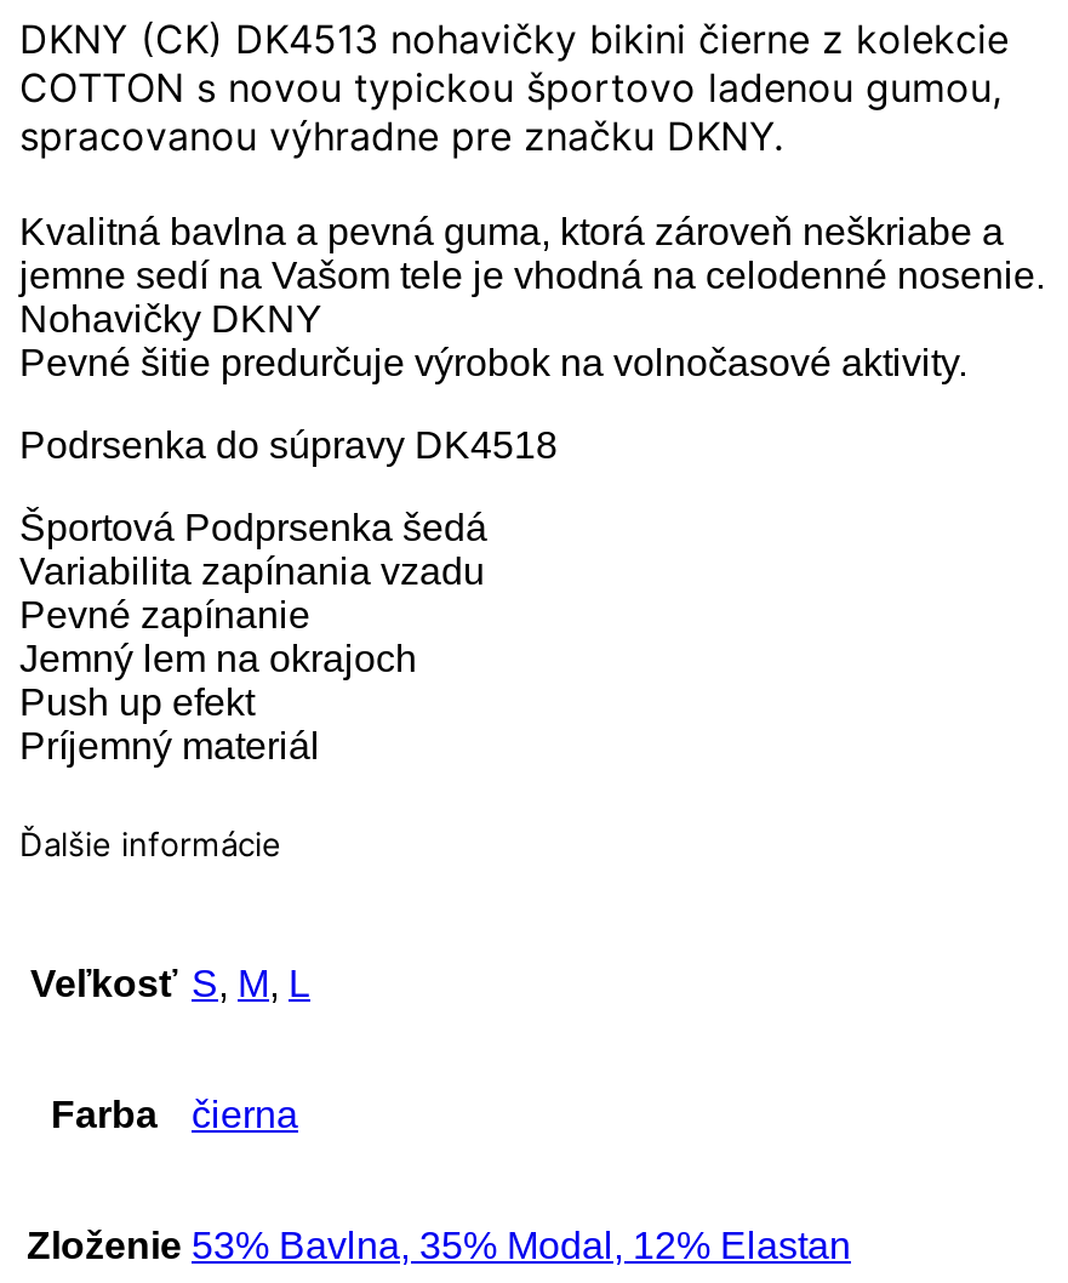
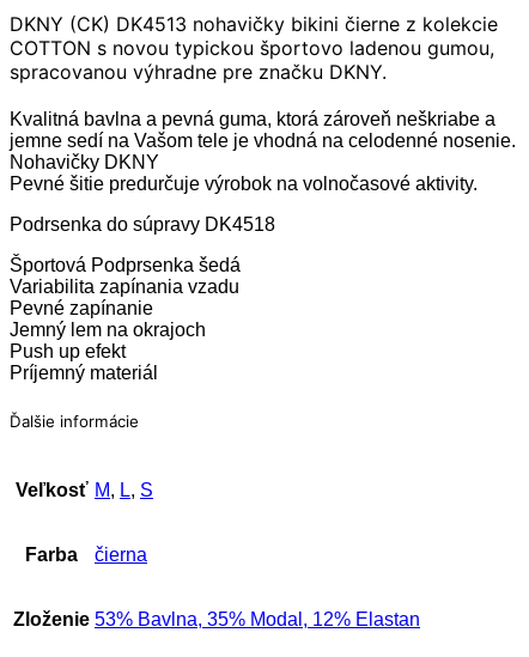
- Veľkosť S, M, L
+ Veľkosť M, L, S
